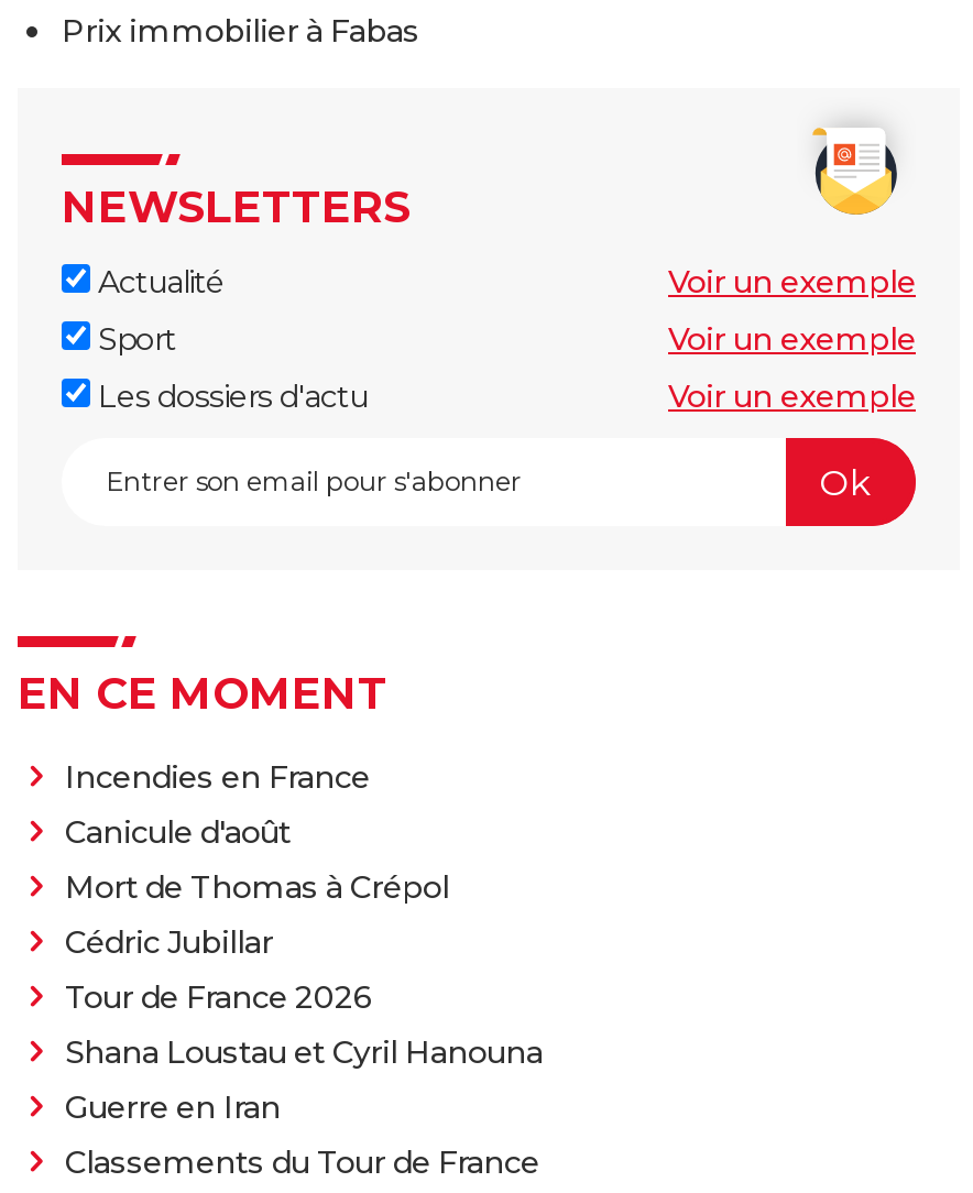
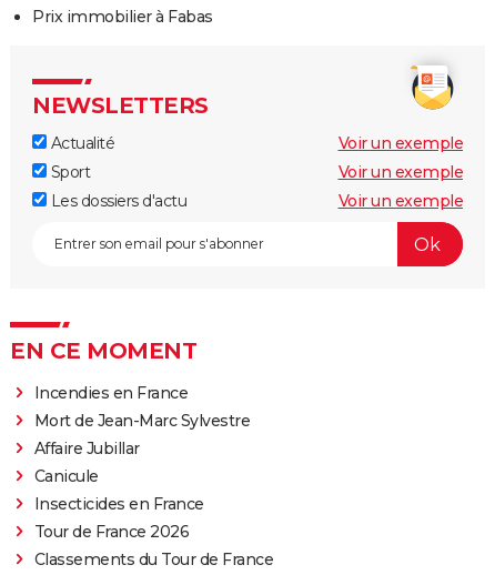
- Canicule d'août
- Mort de Thomas à Crépol
- Cédric Jubillar
+ Mort de Jean-Marc Sylvestre
+ Affaire Jubillar
+ Canicule
+ Insecticides en France

moved down: Tour de France 2026

- Shana Loustau et Cyril Hanouna
- Guerre en Iran
